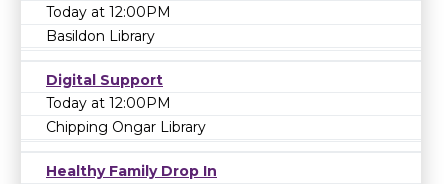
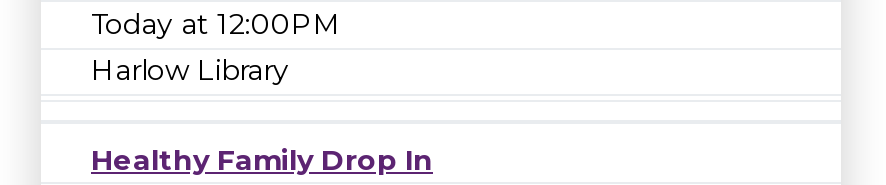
- Basildon Library
- Digital Support
- Today at 12:00PM
- Chipping Ongar Library
+ Harlow Library
